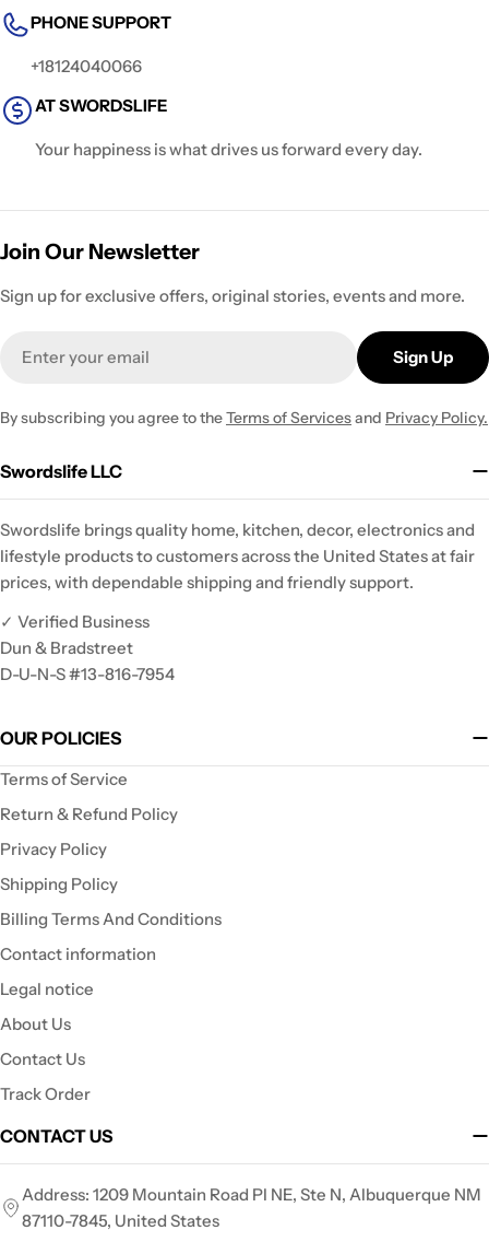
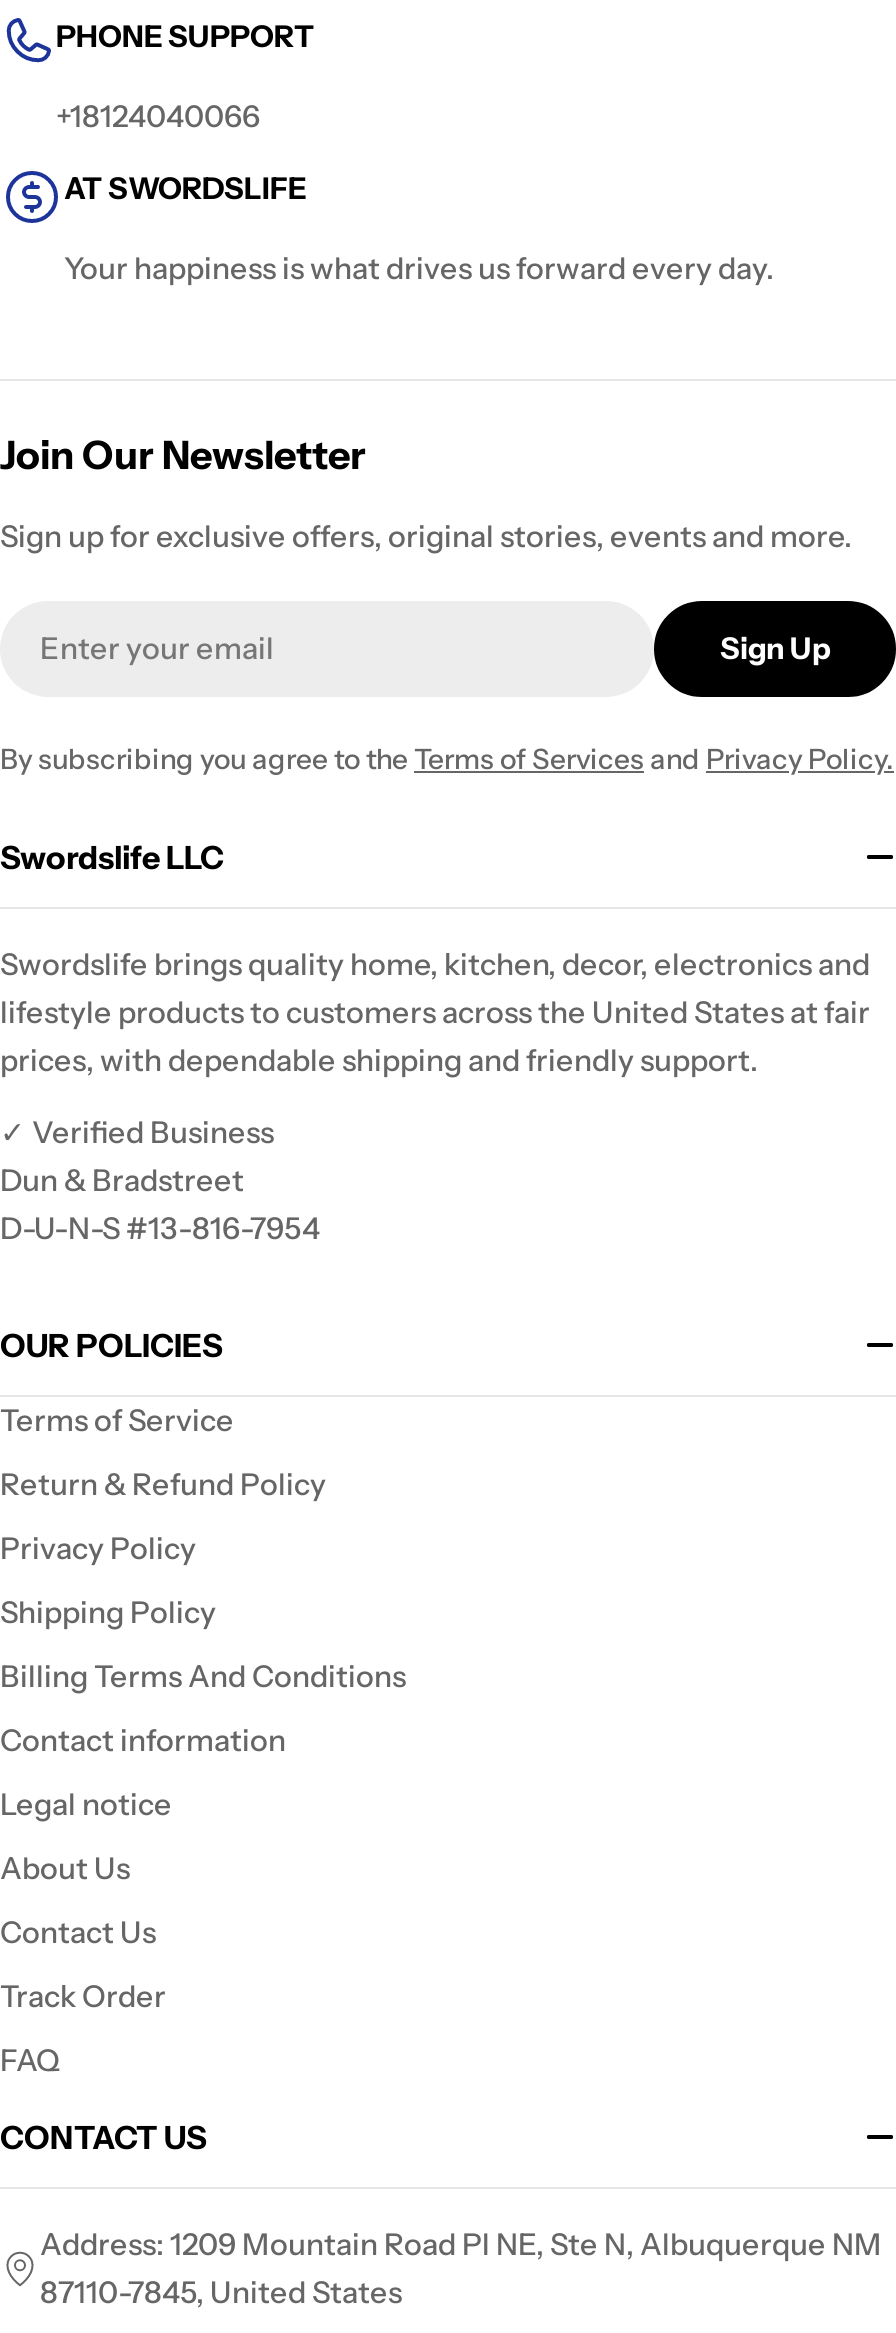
+ FAQ
